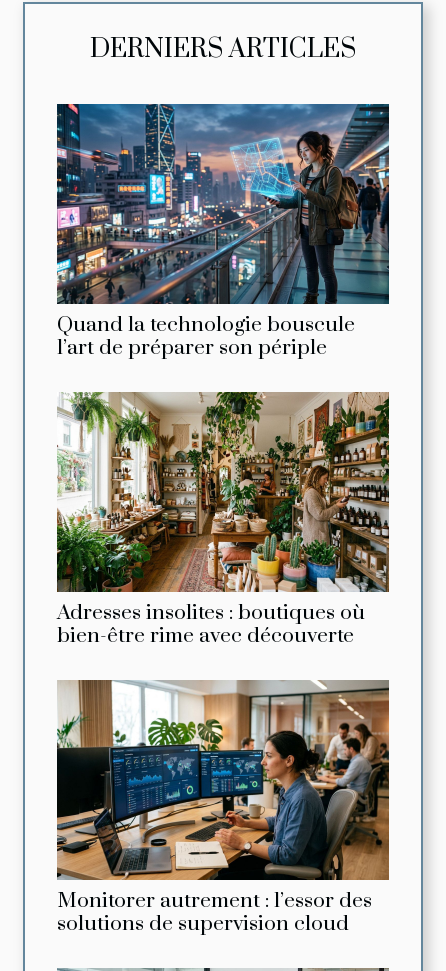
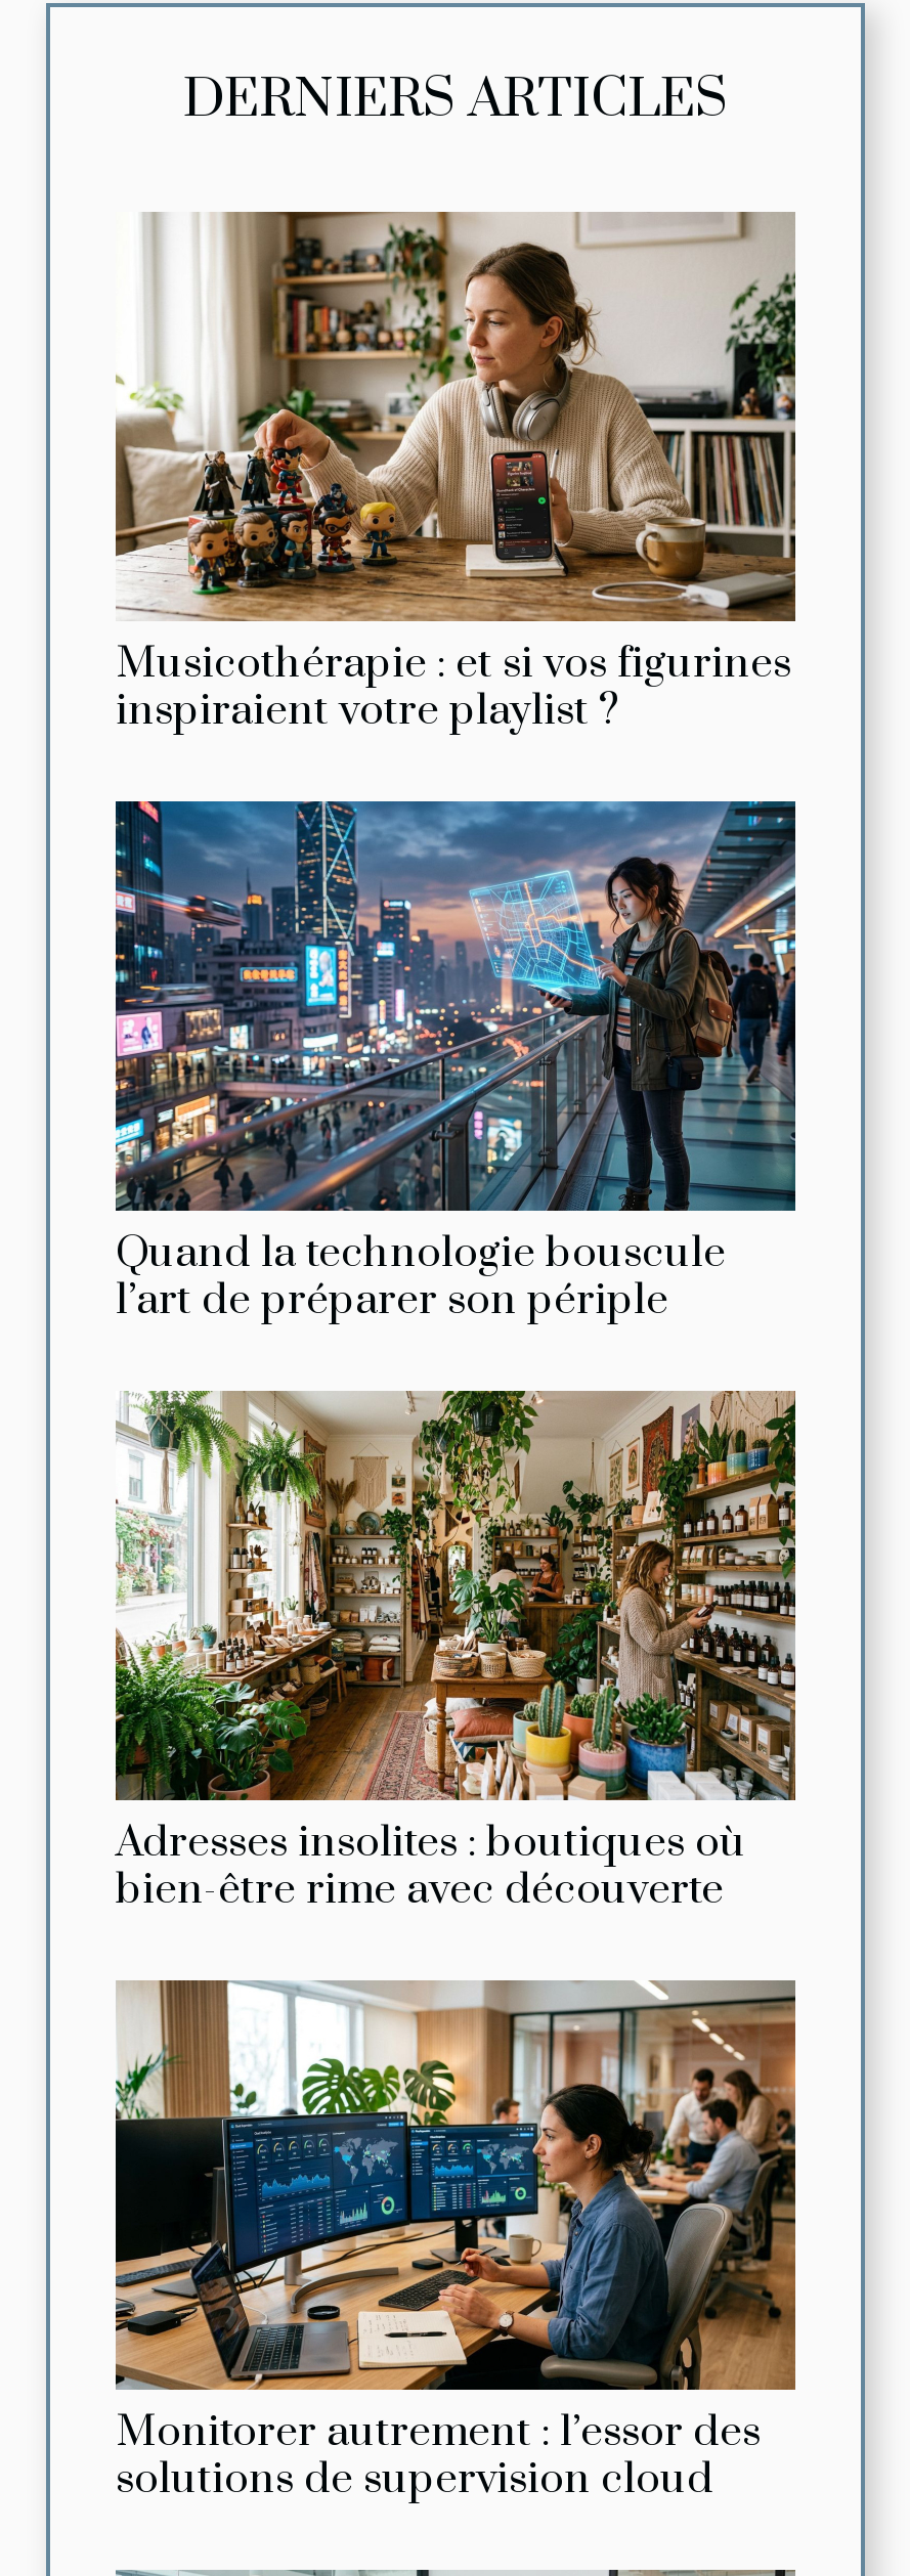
+ [image]
+ Musicothérapie : et si vos figurines
+ inspiraient votre playlist ?
